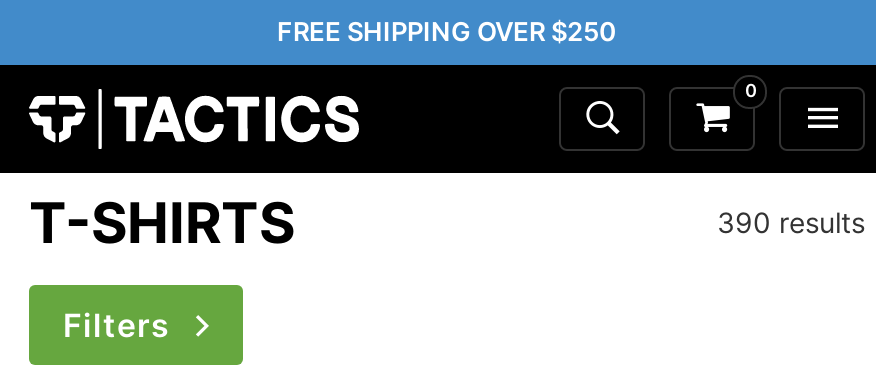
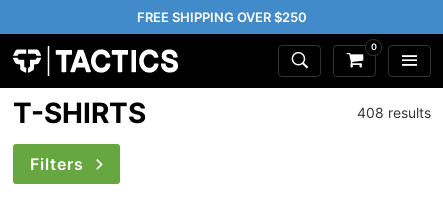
- 390 results
+ 408 results
